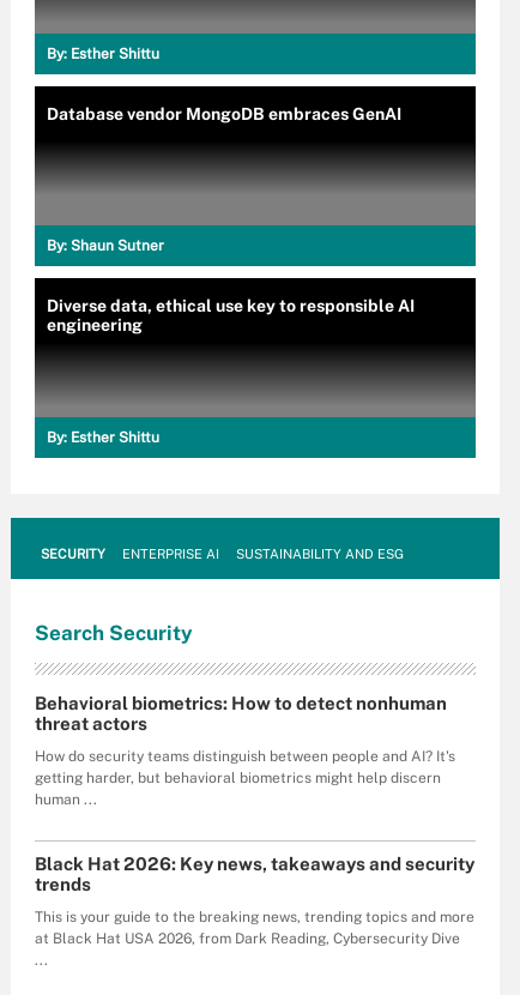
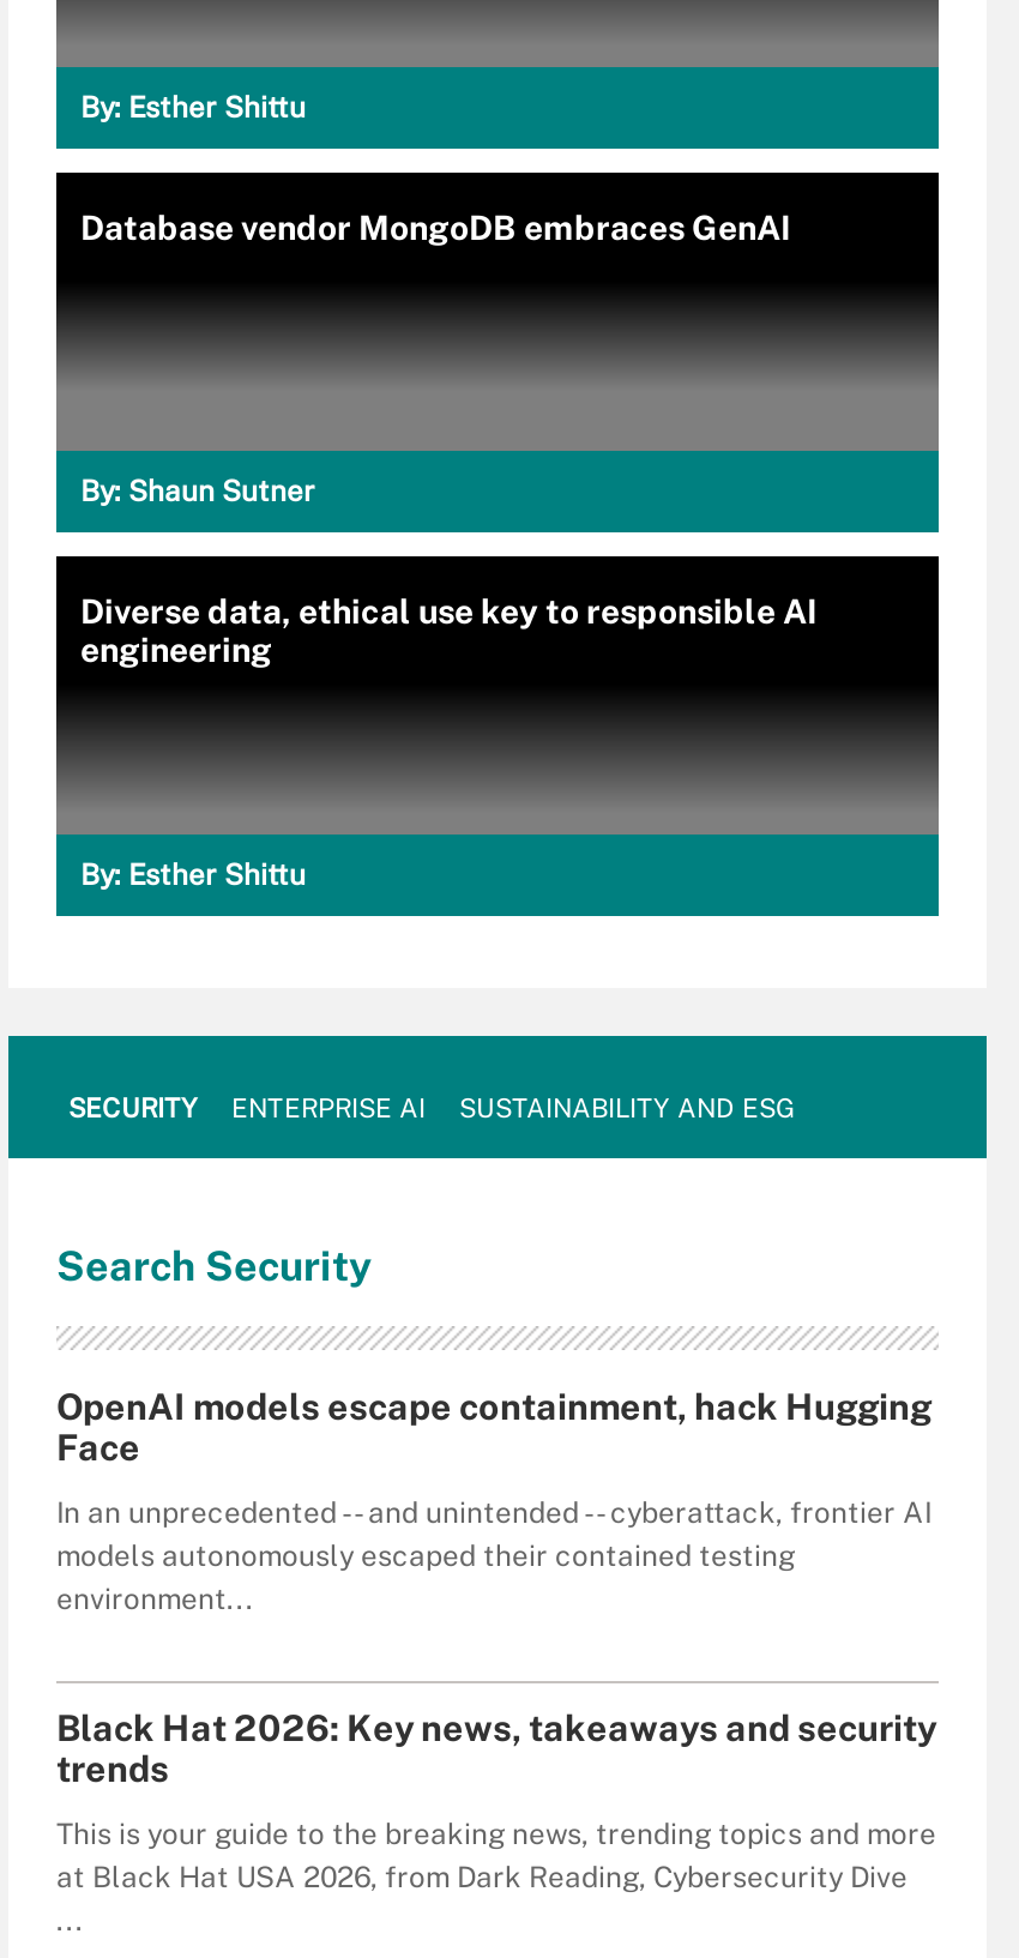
- Behavioral biometrics: How to detect nonhuman
- threat actors
+ OpenAI models escape containment, hack Hugging
+ Face

- How do security teams distinguish between people and AI? It's
- getting harder, but behavioral biometrics might help discern
- human ...
+ In an unprecedented -- and unintended -- cyberattack, frontier AI
+ models autonomously escaped their contained testing
+ environment...
